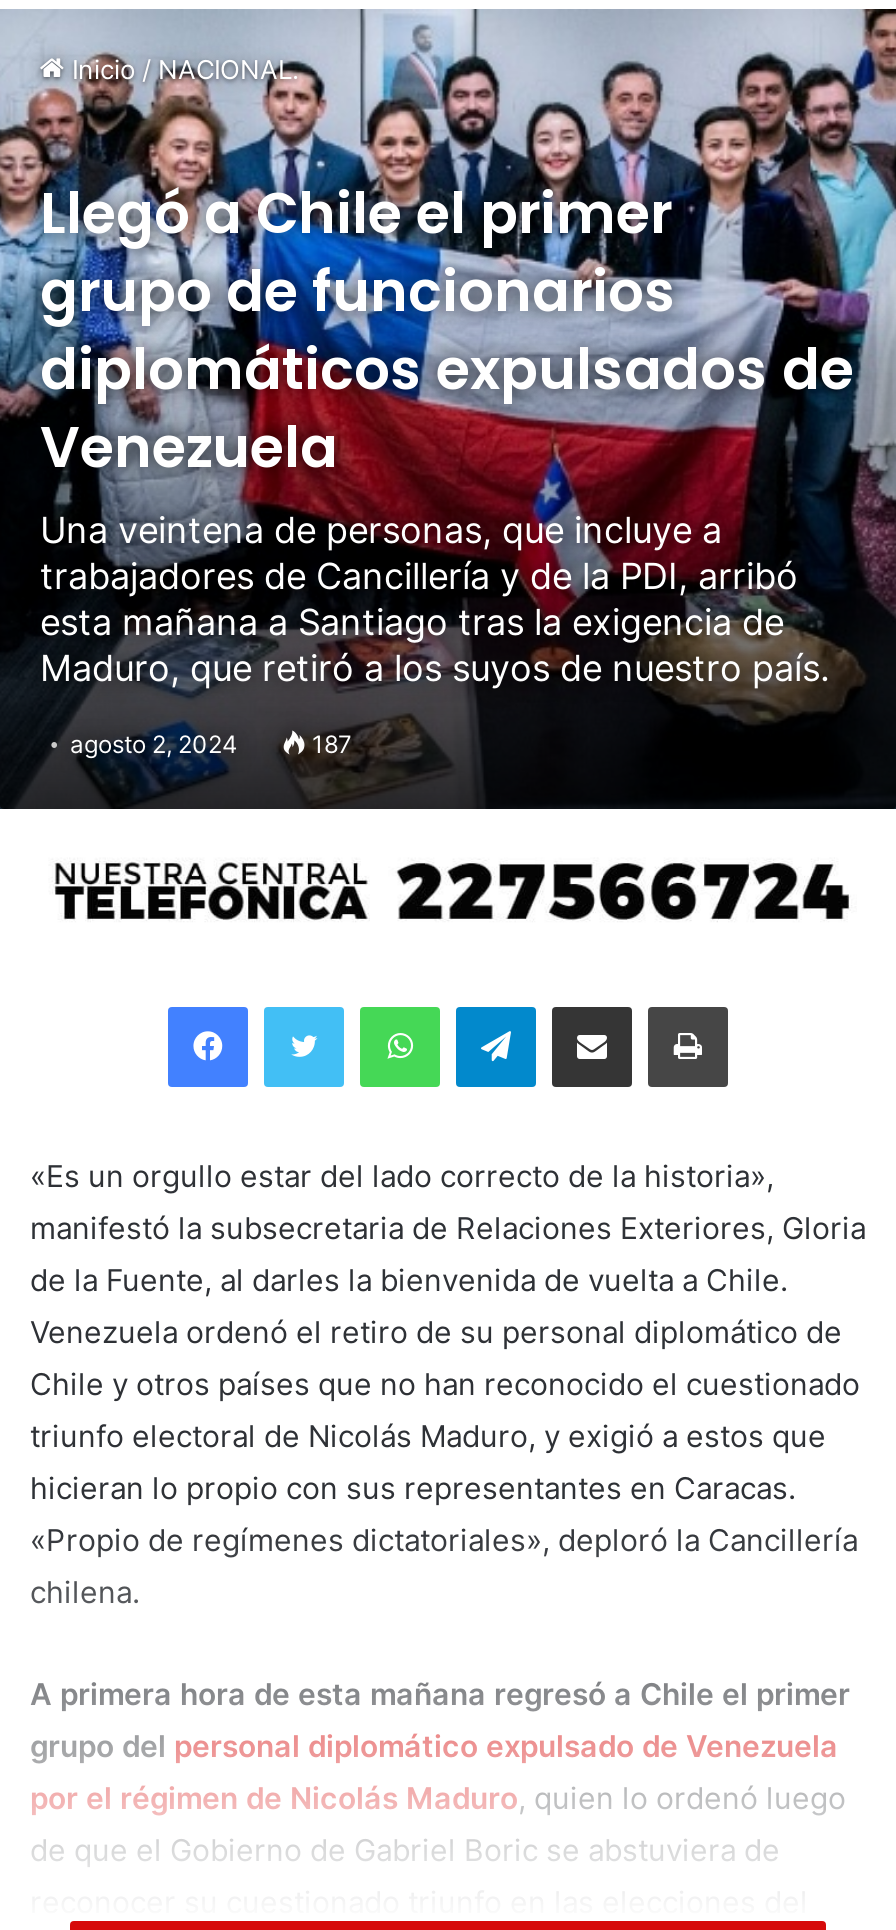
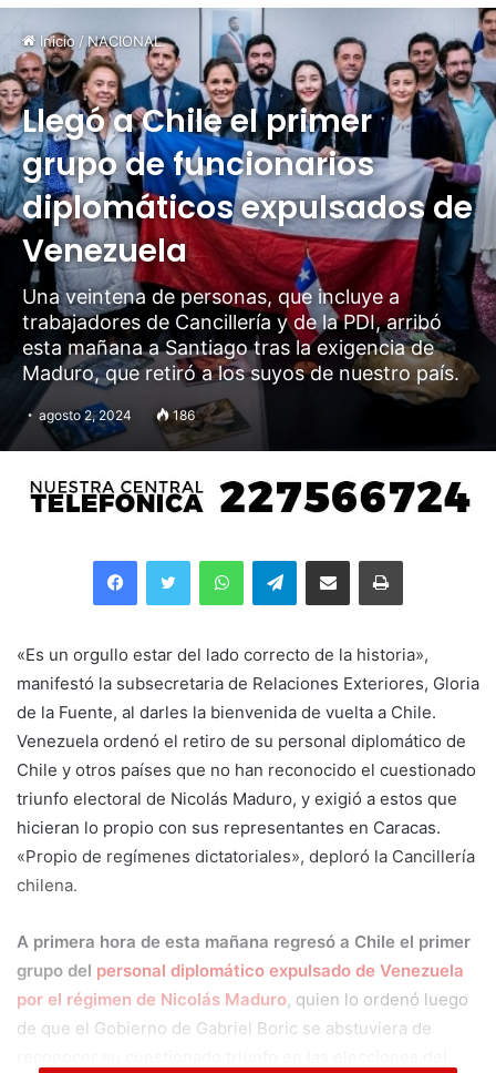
- 187
+ 186
